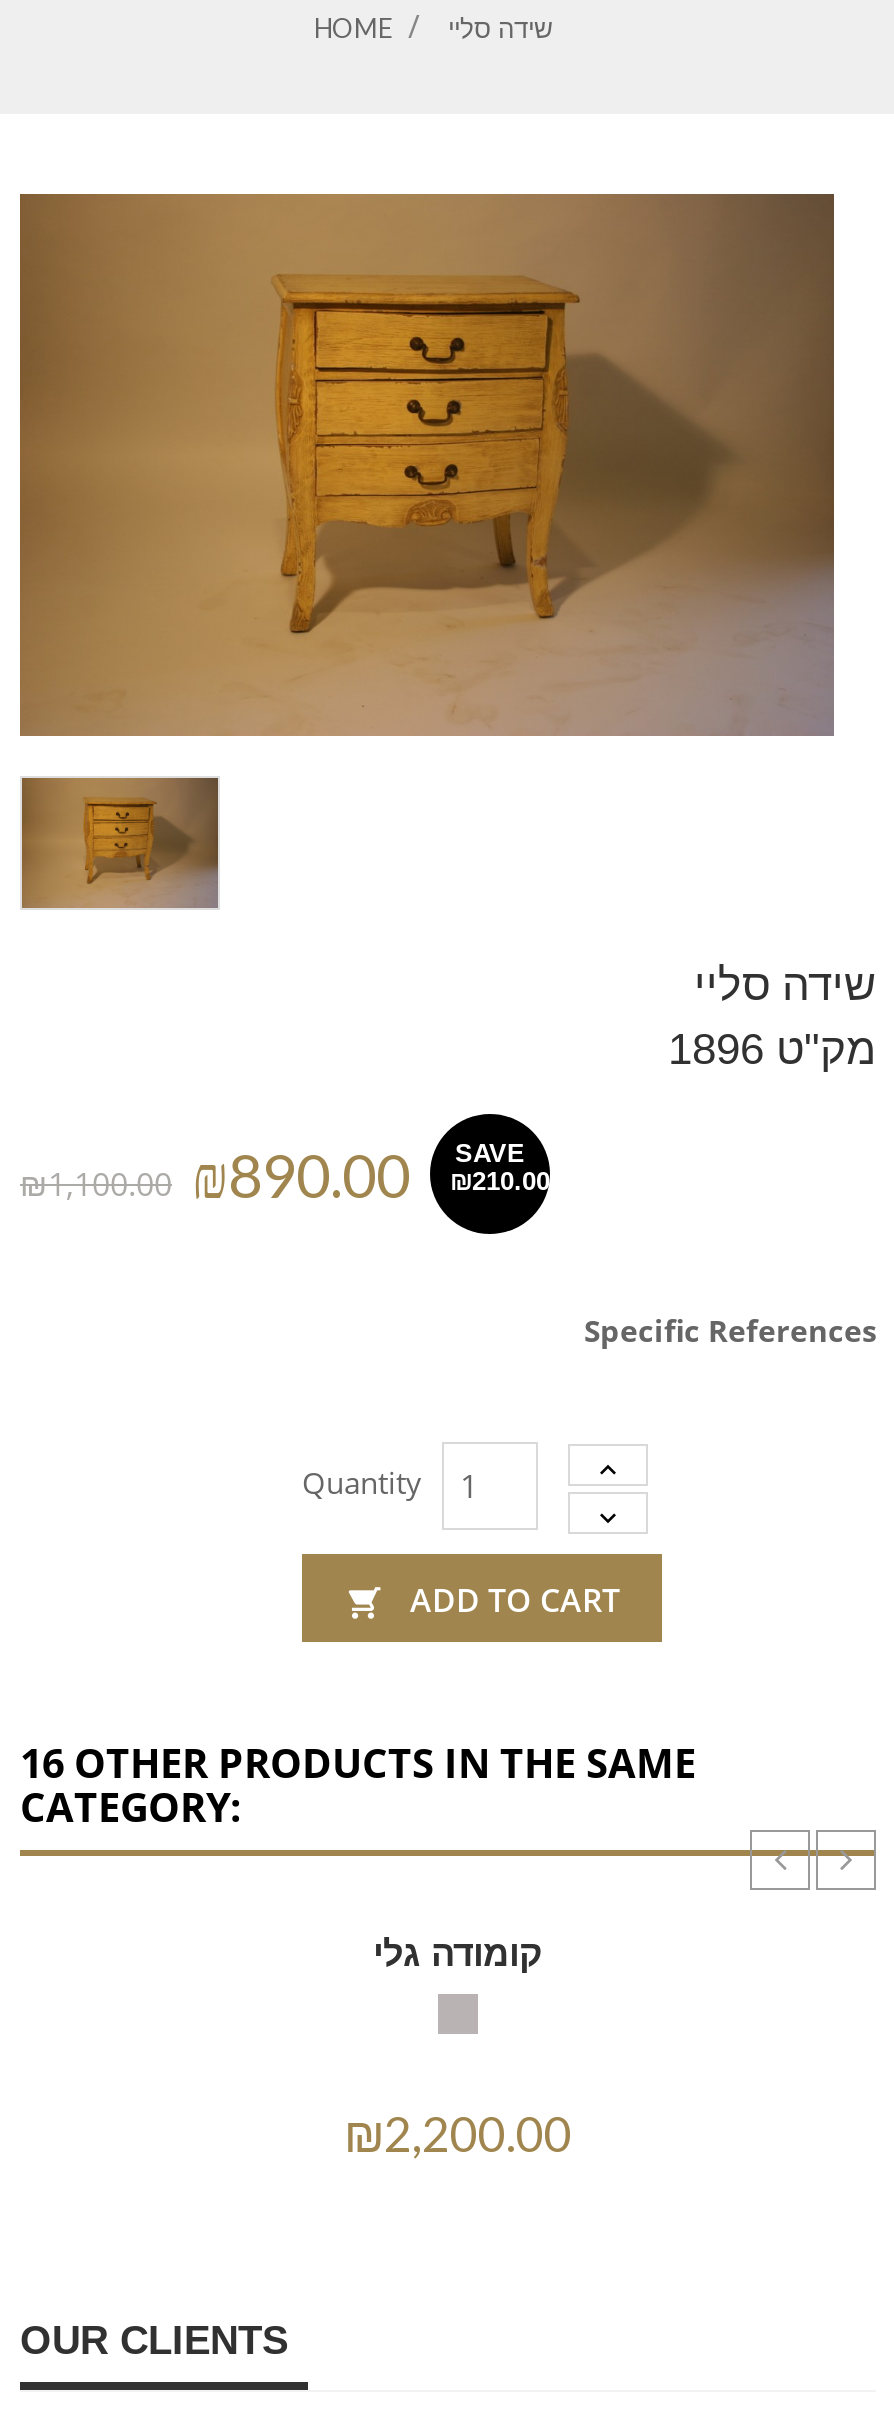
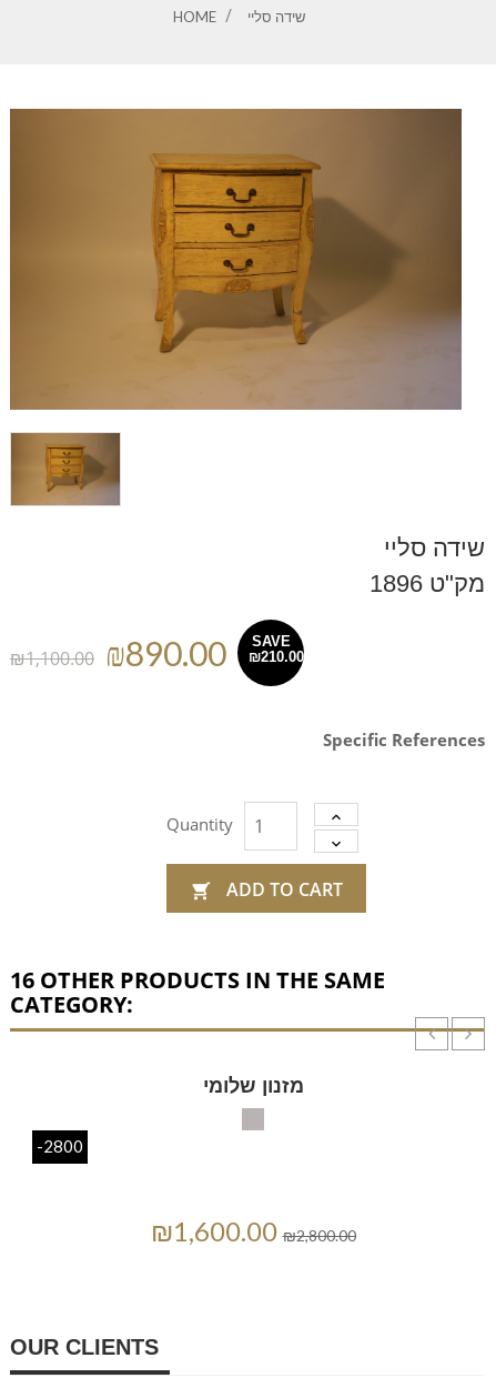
- קומודה גלי
- ₪2,200.00
+ מזנון שלומי
+ -2800
+ ₪1,600.00 ₪2,800.00
